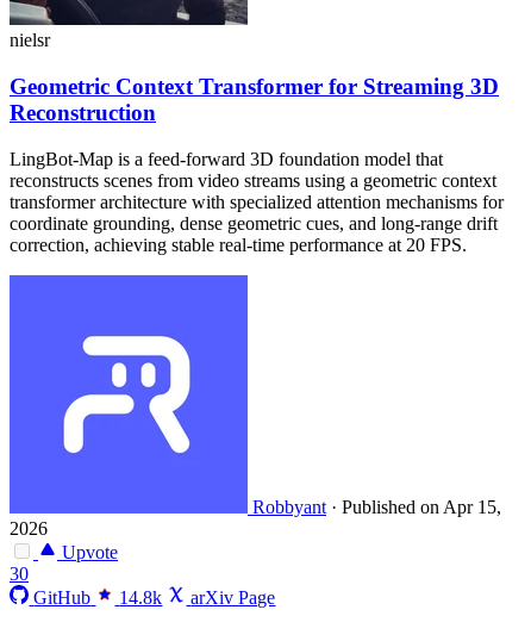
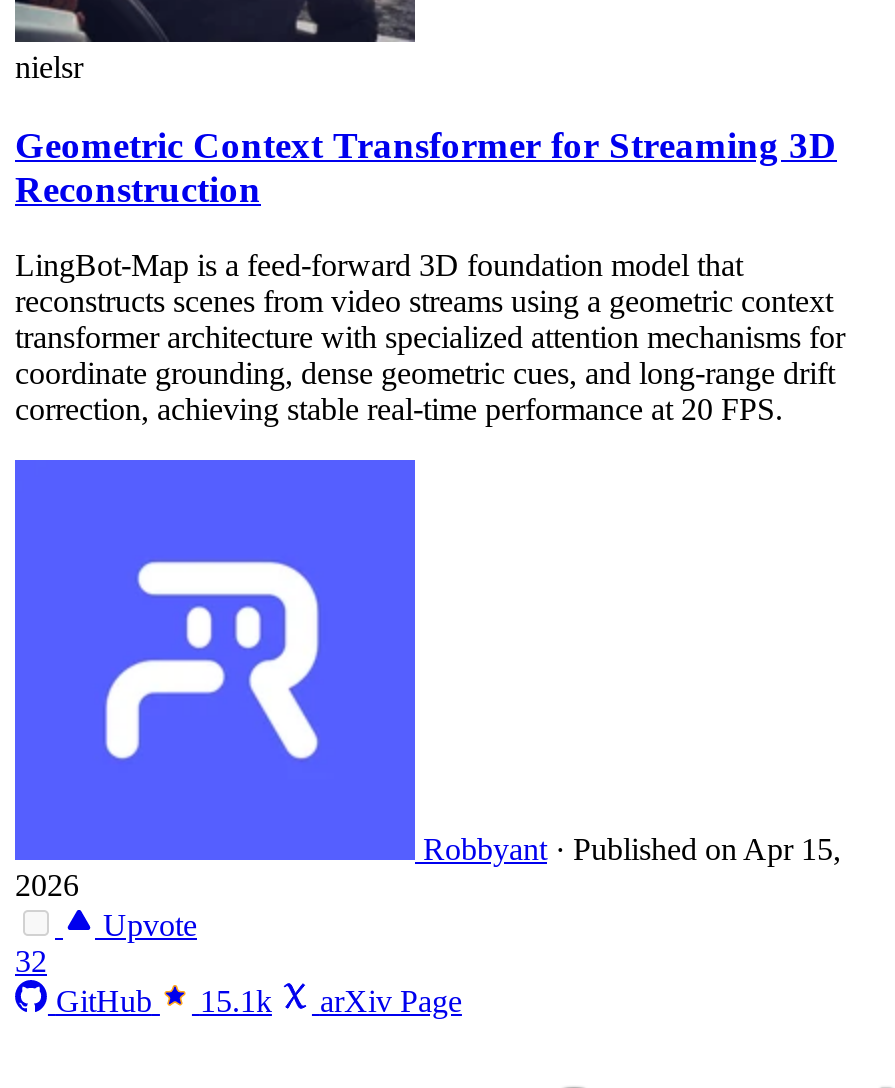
- 30
+ 32

- GitHub 14.8k arXiv Page
+ GitHub 15.1k arXiv Page
